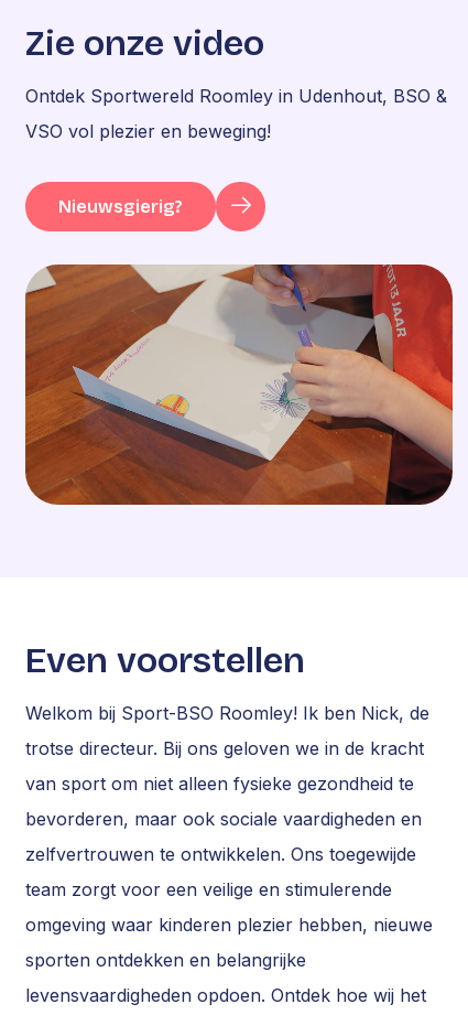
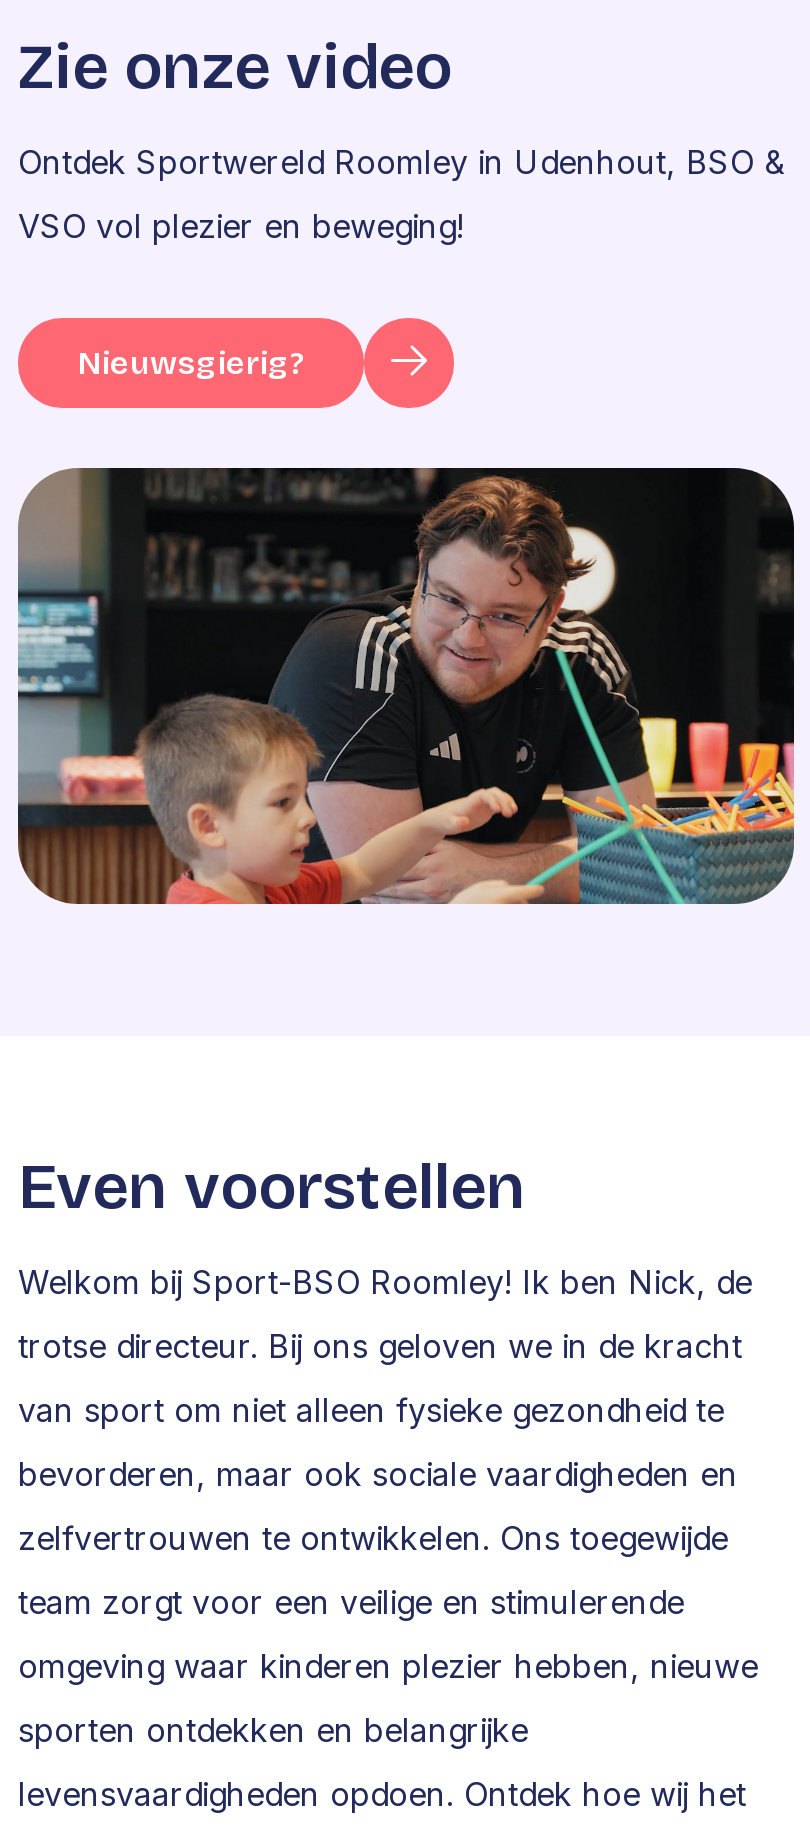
- [image]
+ [image]
